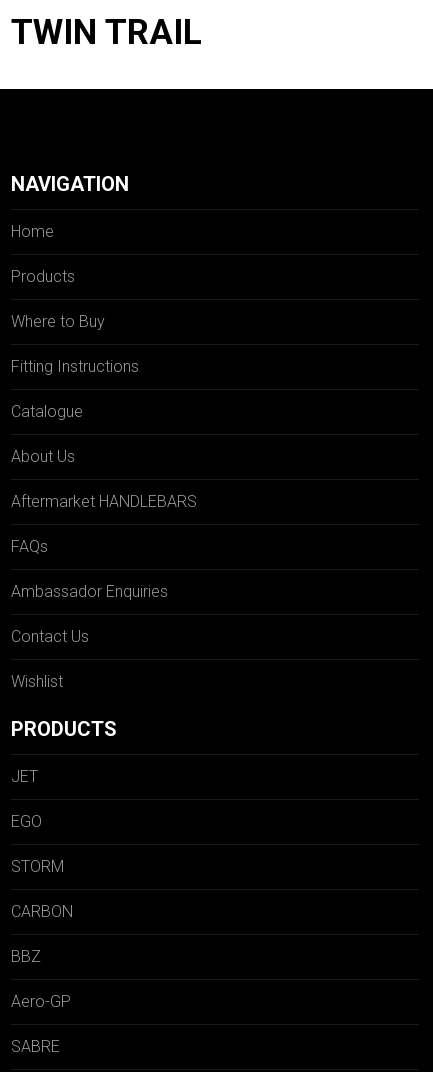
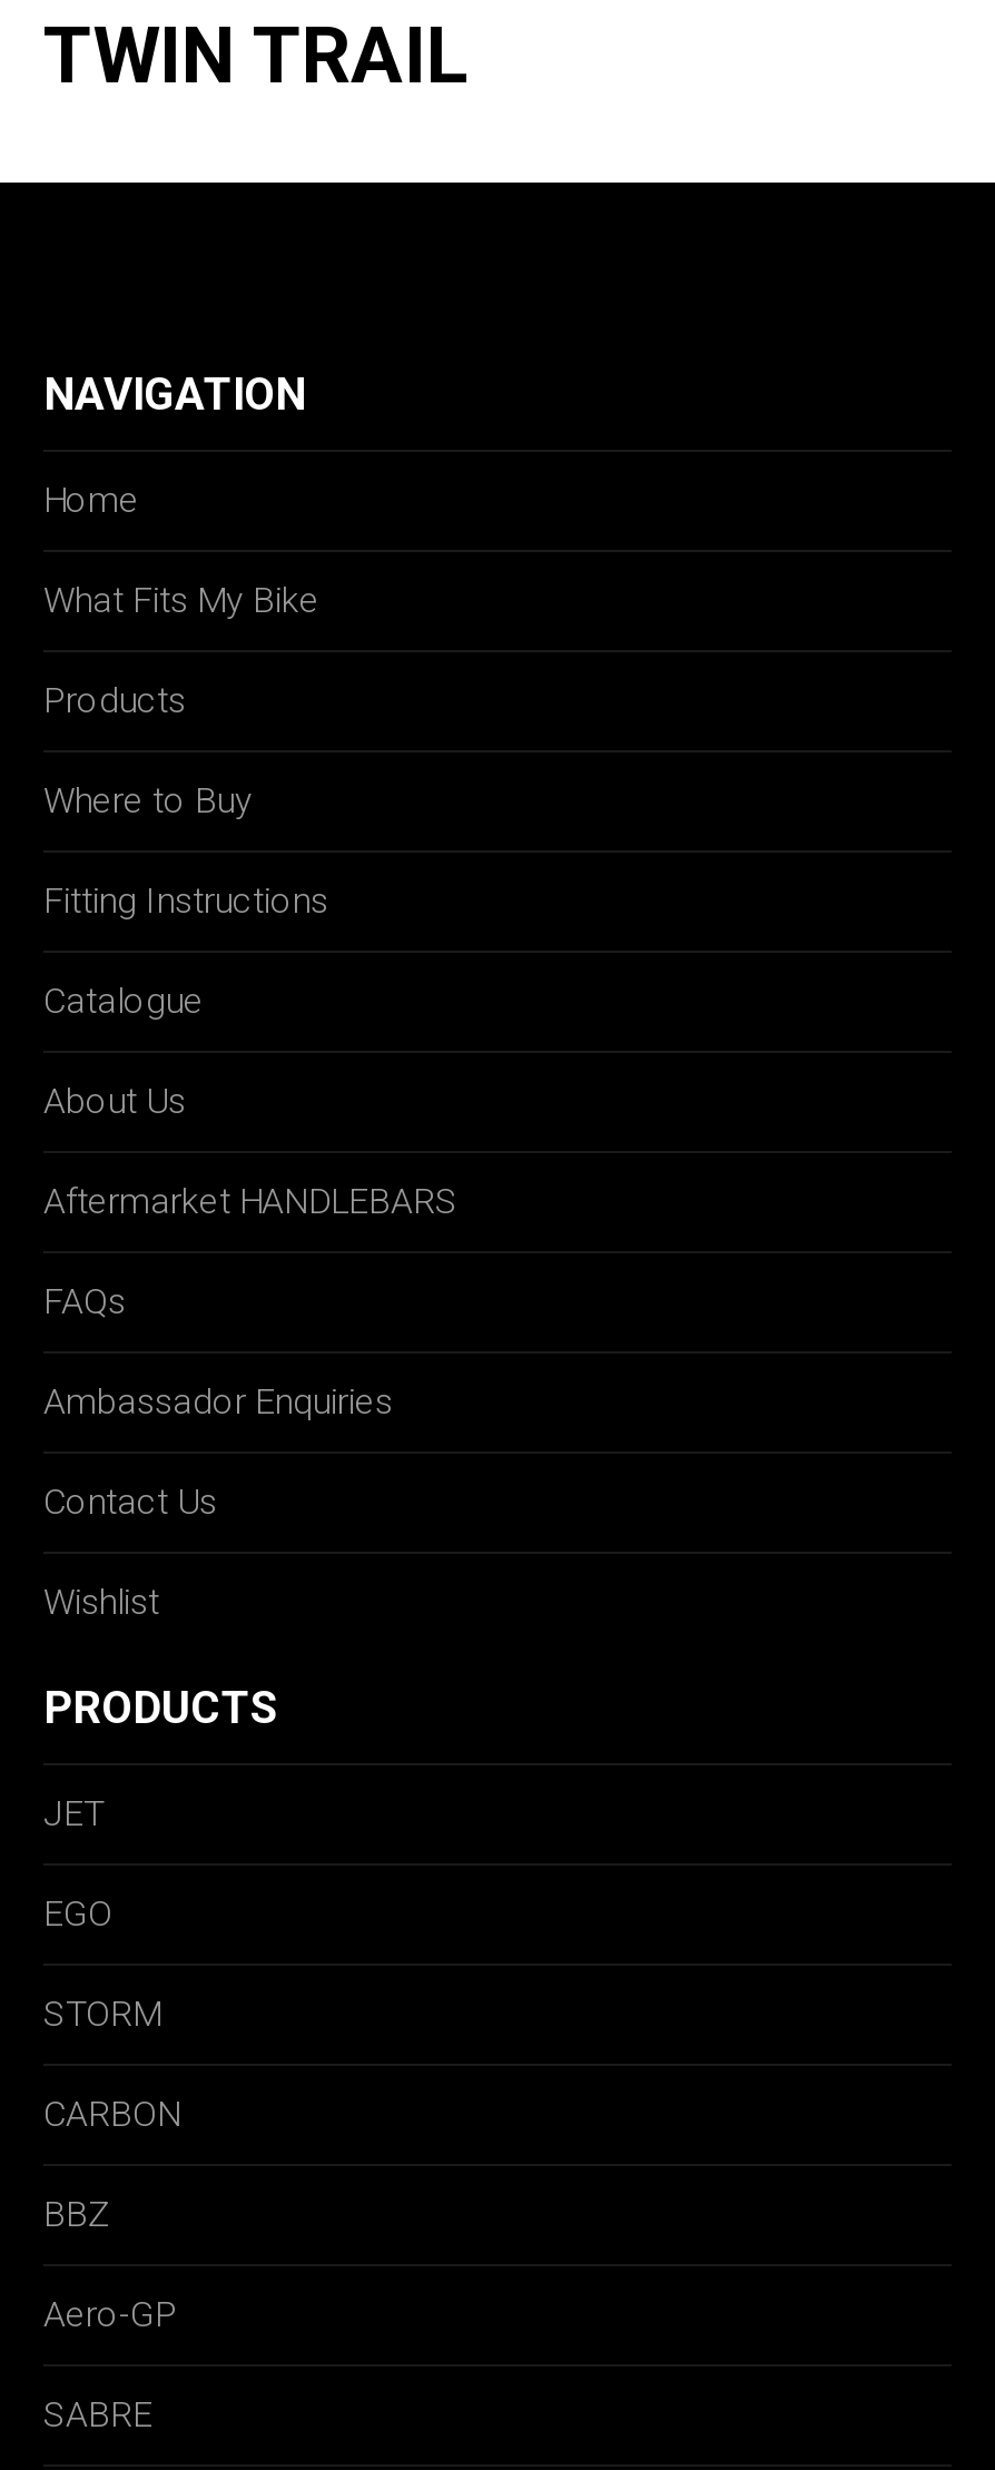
+ What Fits My Bike
